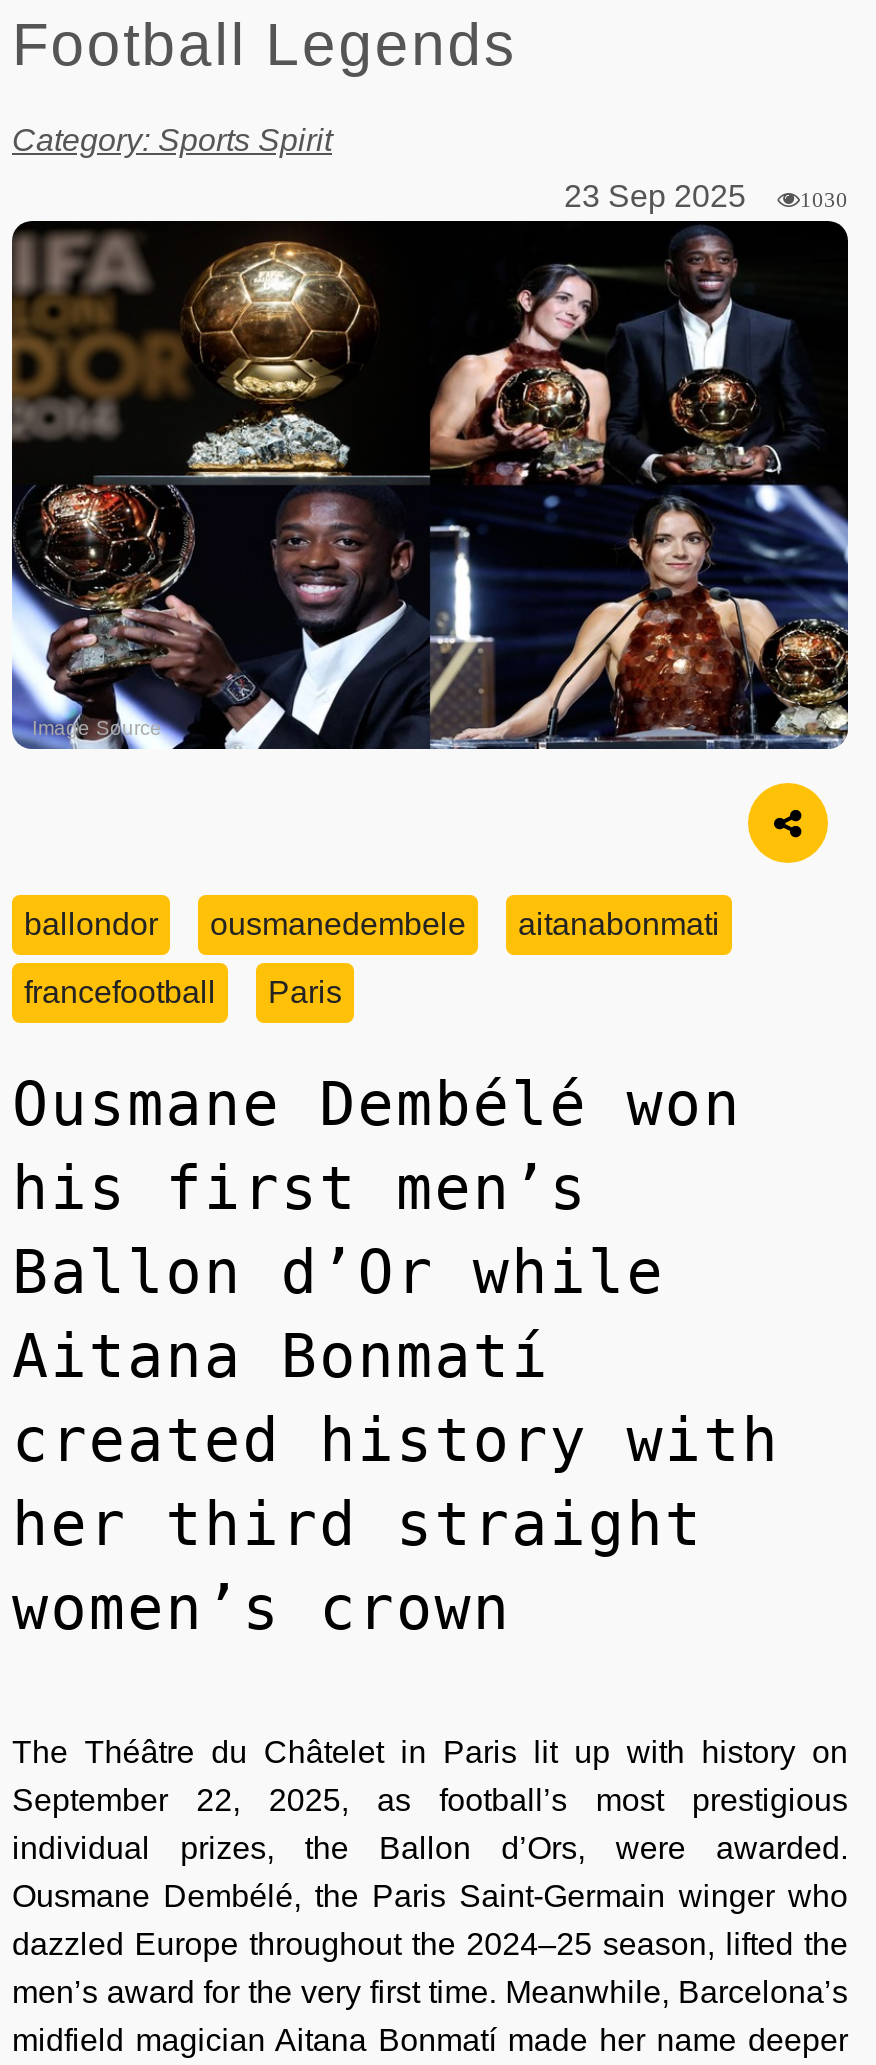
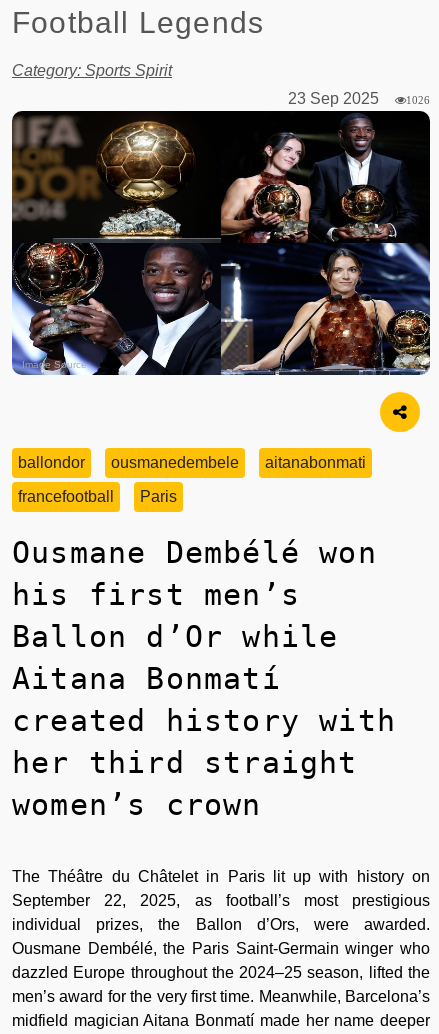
- 23 Sep 2025 1030
+ 23 Sep 2025 1026
